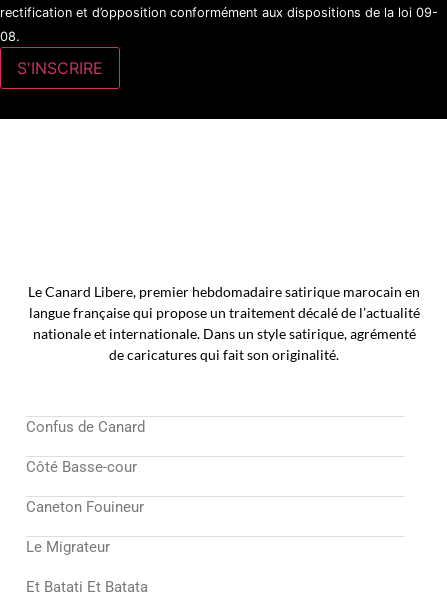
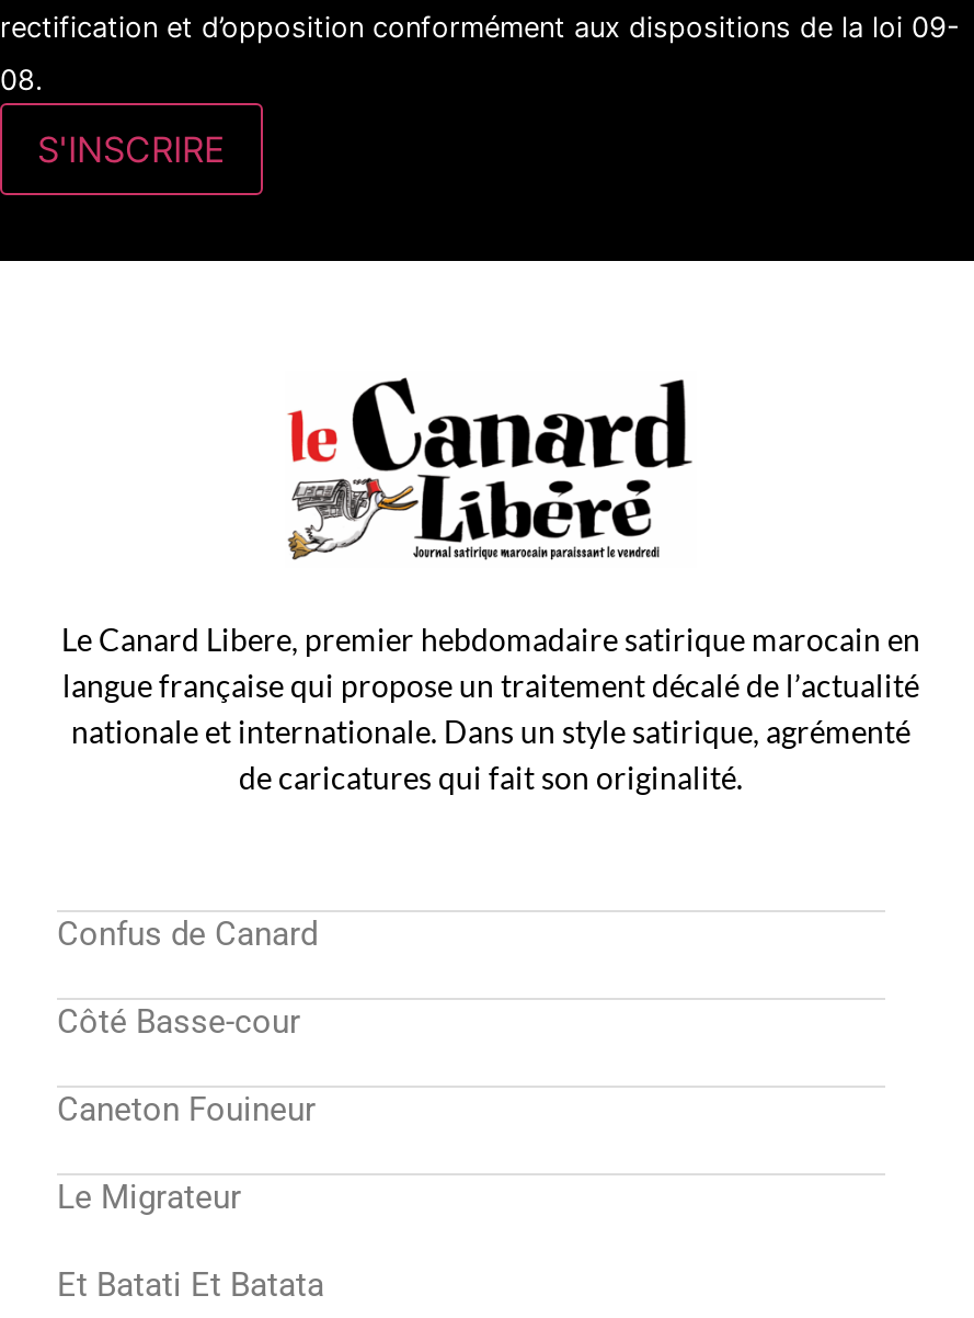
+ [image]
